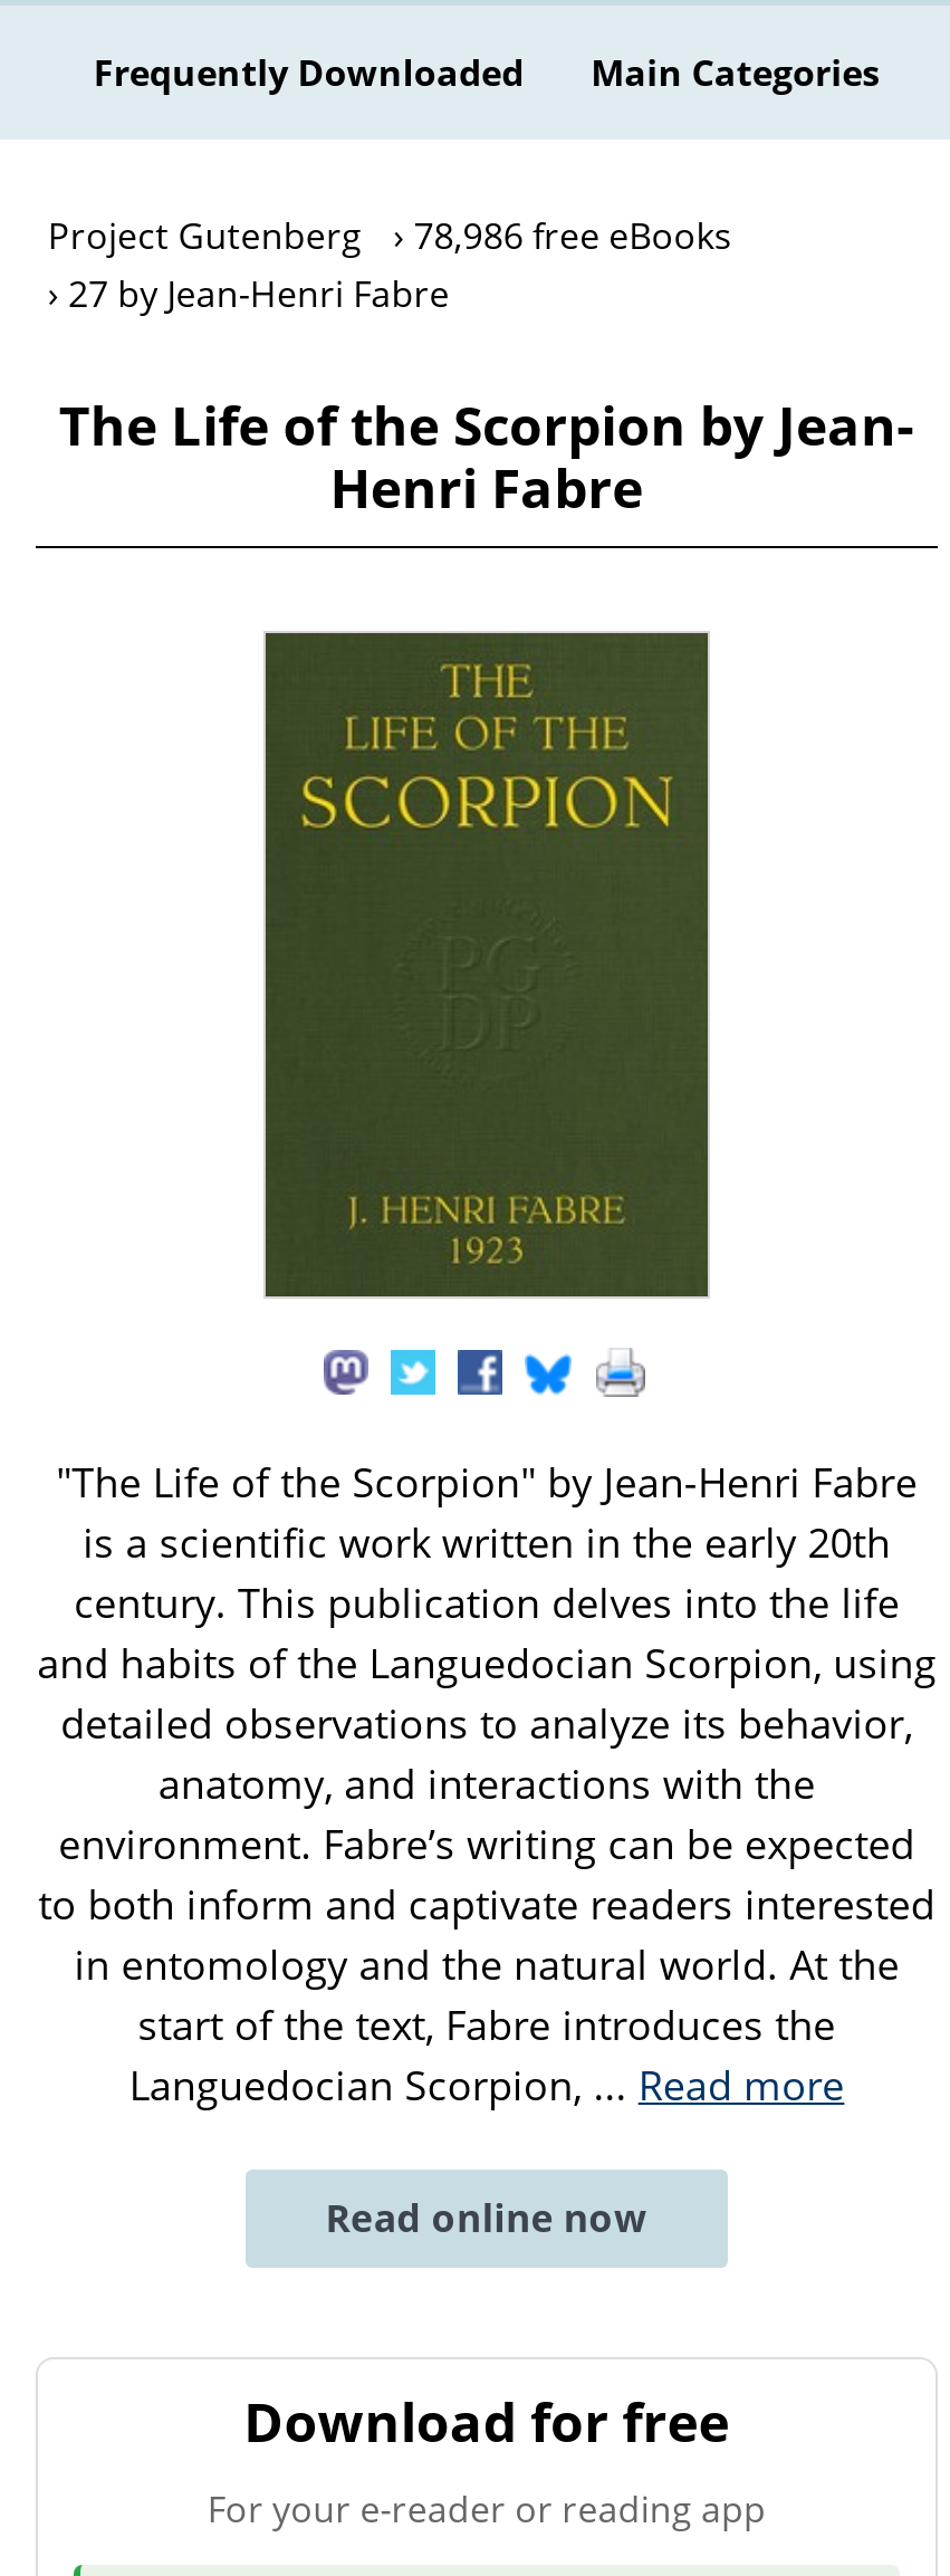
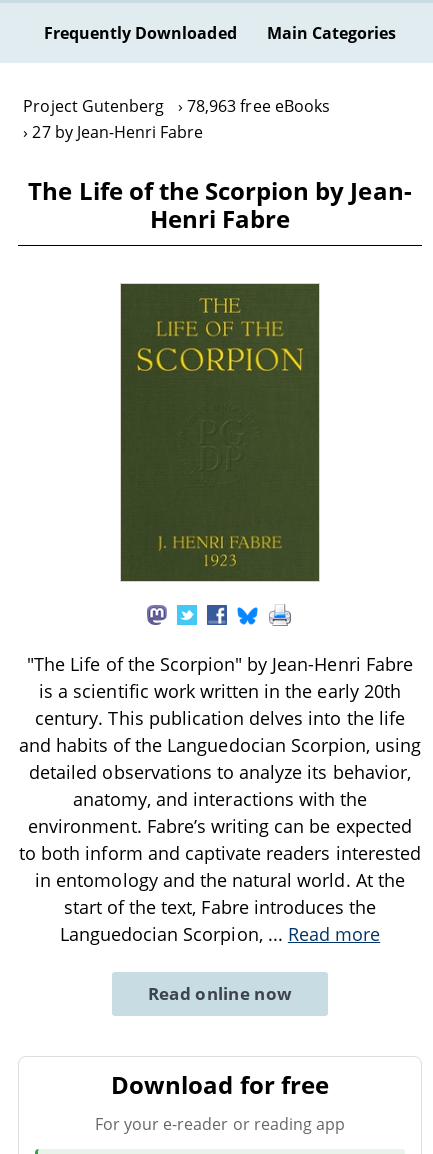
- Project Gutenberg 78,986 free eBooks
+ Project Gutenberg 78,963 free eBooks
